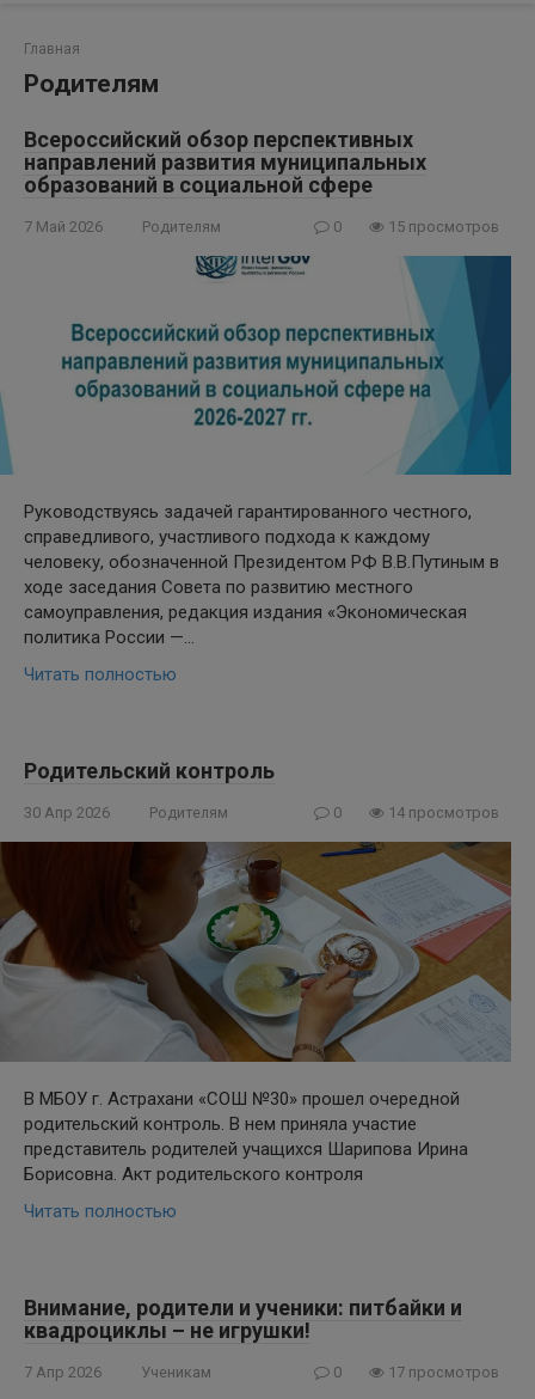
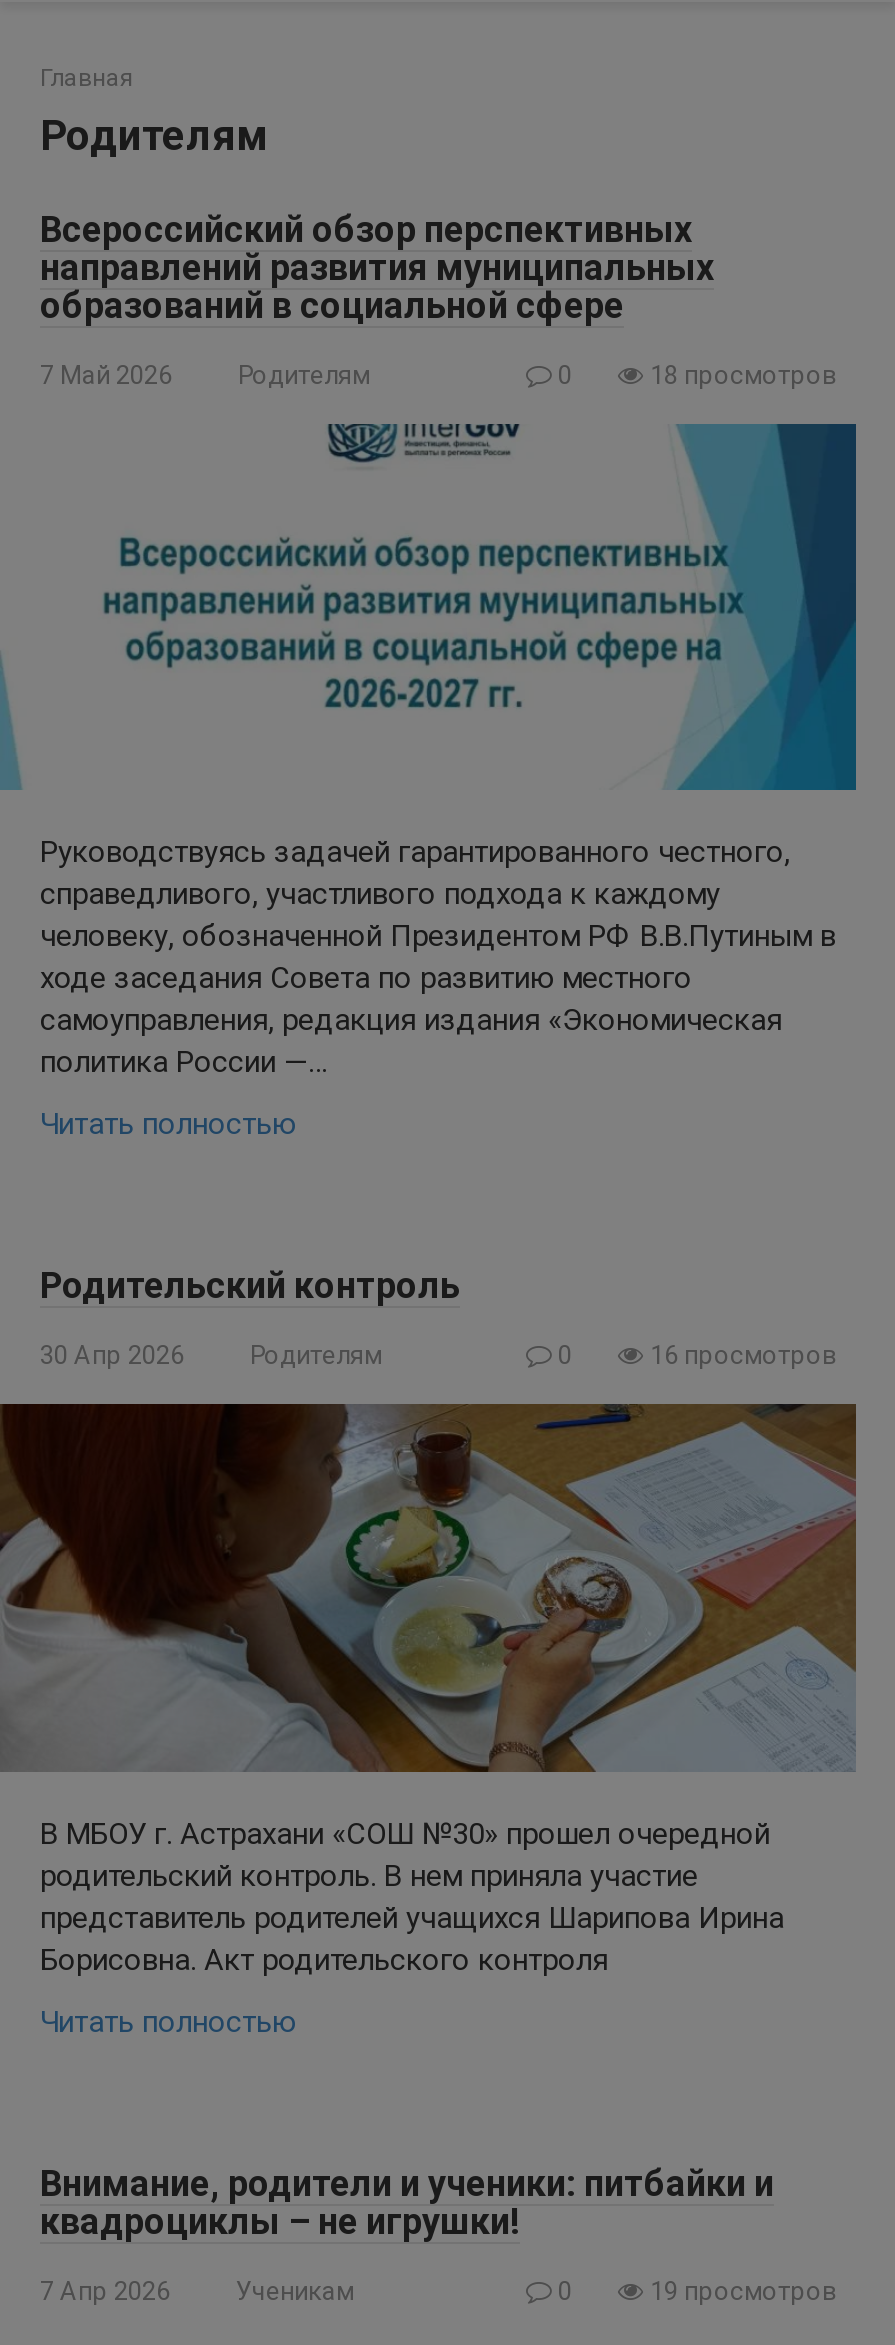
- 15 просмотров
+ 18 просмотров

- 14 просмотров
+ 16 просмотров

- 17 просмотров
+ 19 просмотров
